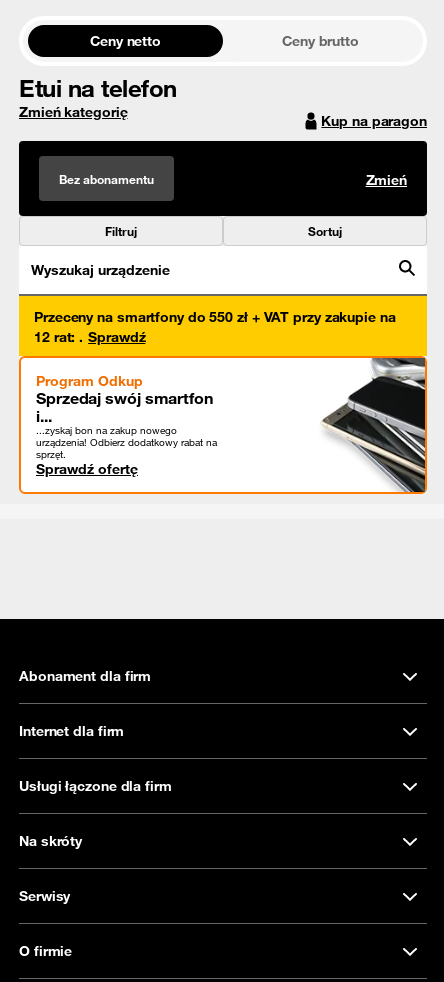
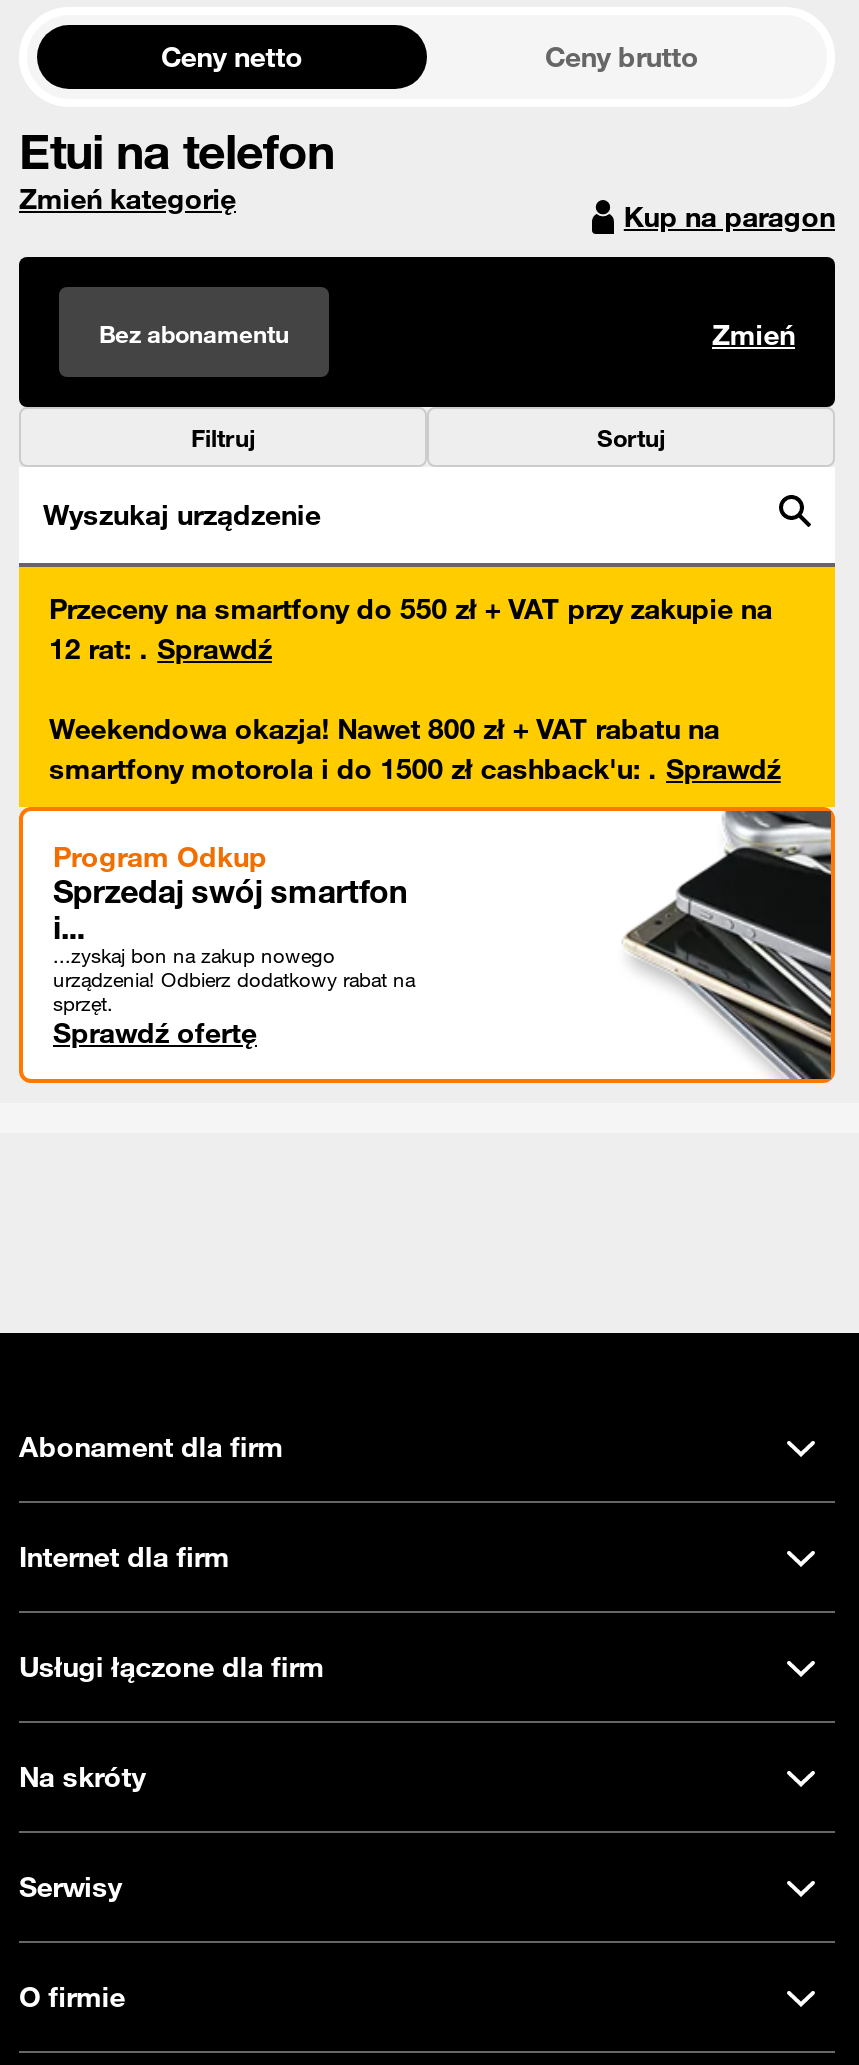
+ Weekendowa okazja! Nawet 800 zł + VAT rabatu na
+ smartfony motorola i do 1500 zł cashback'u:. Sprawdź
